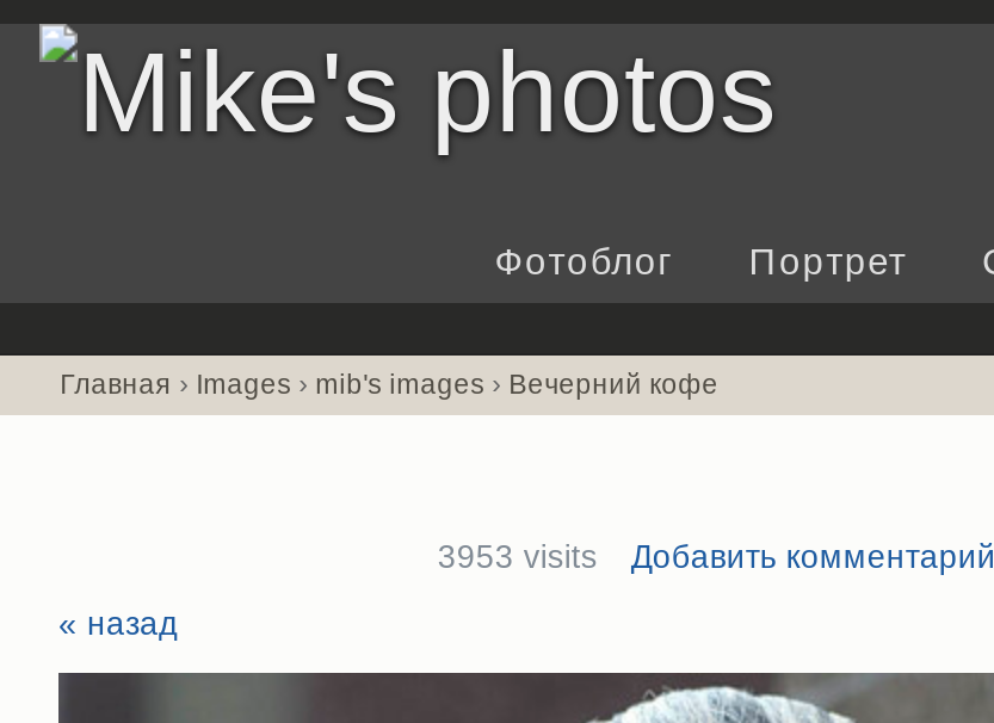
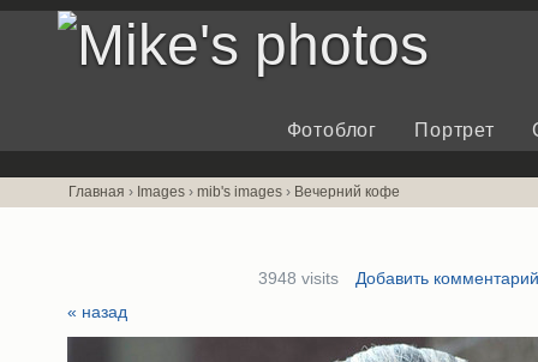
- 3953 visits Добавить комментарий
+ 3948 visits Добавить комментарий
